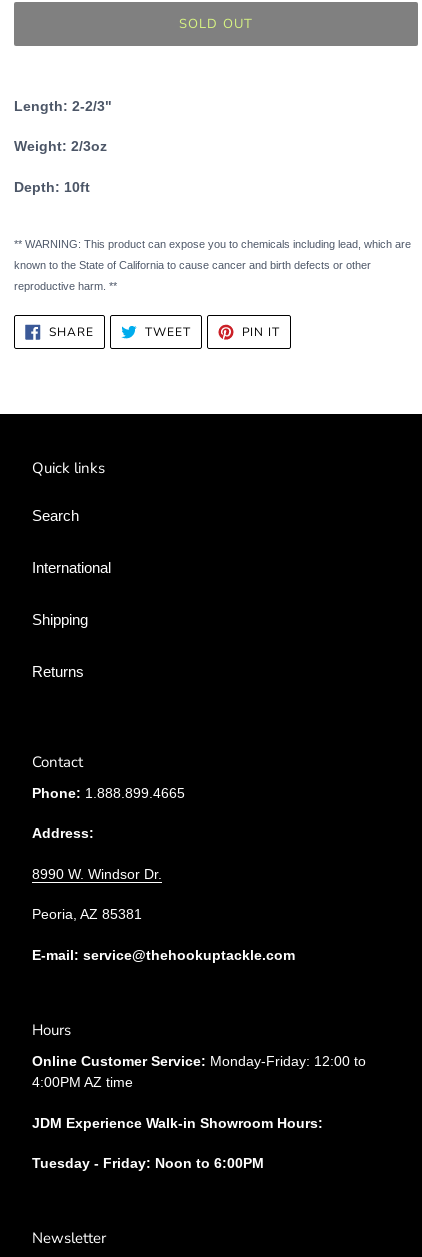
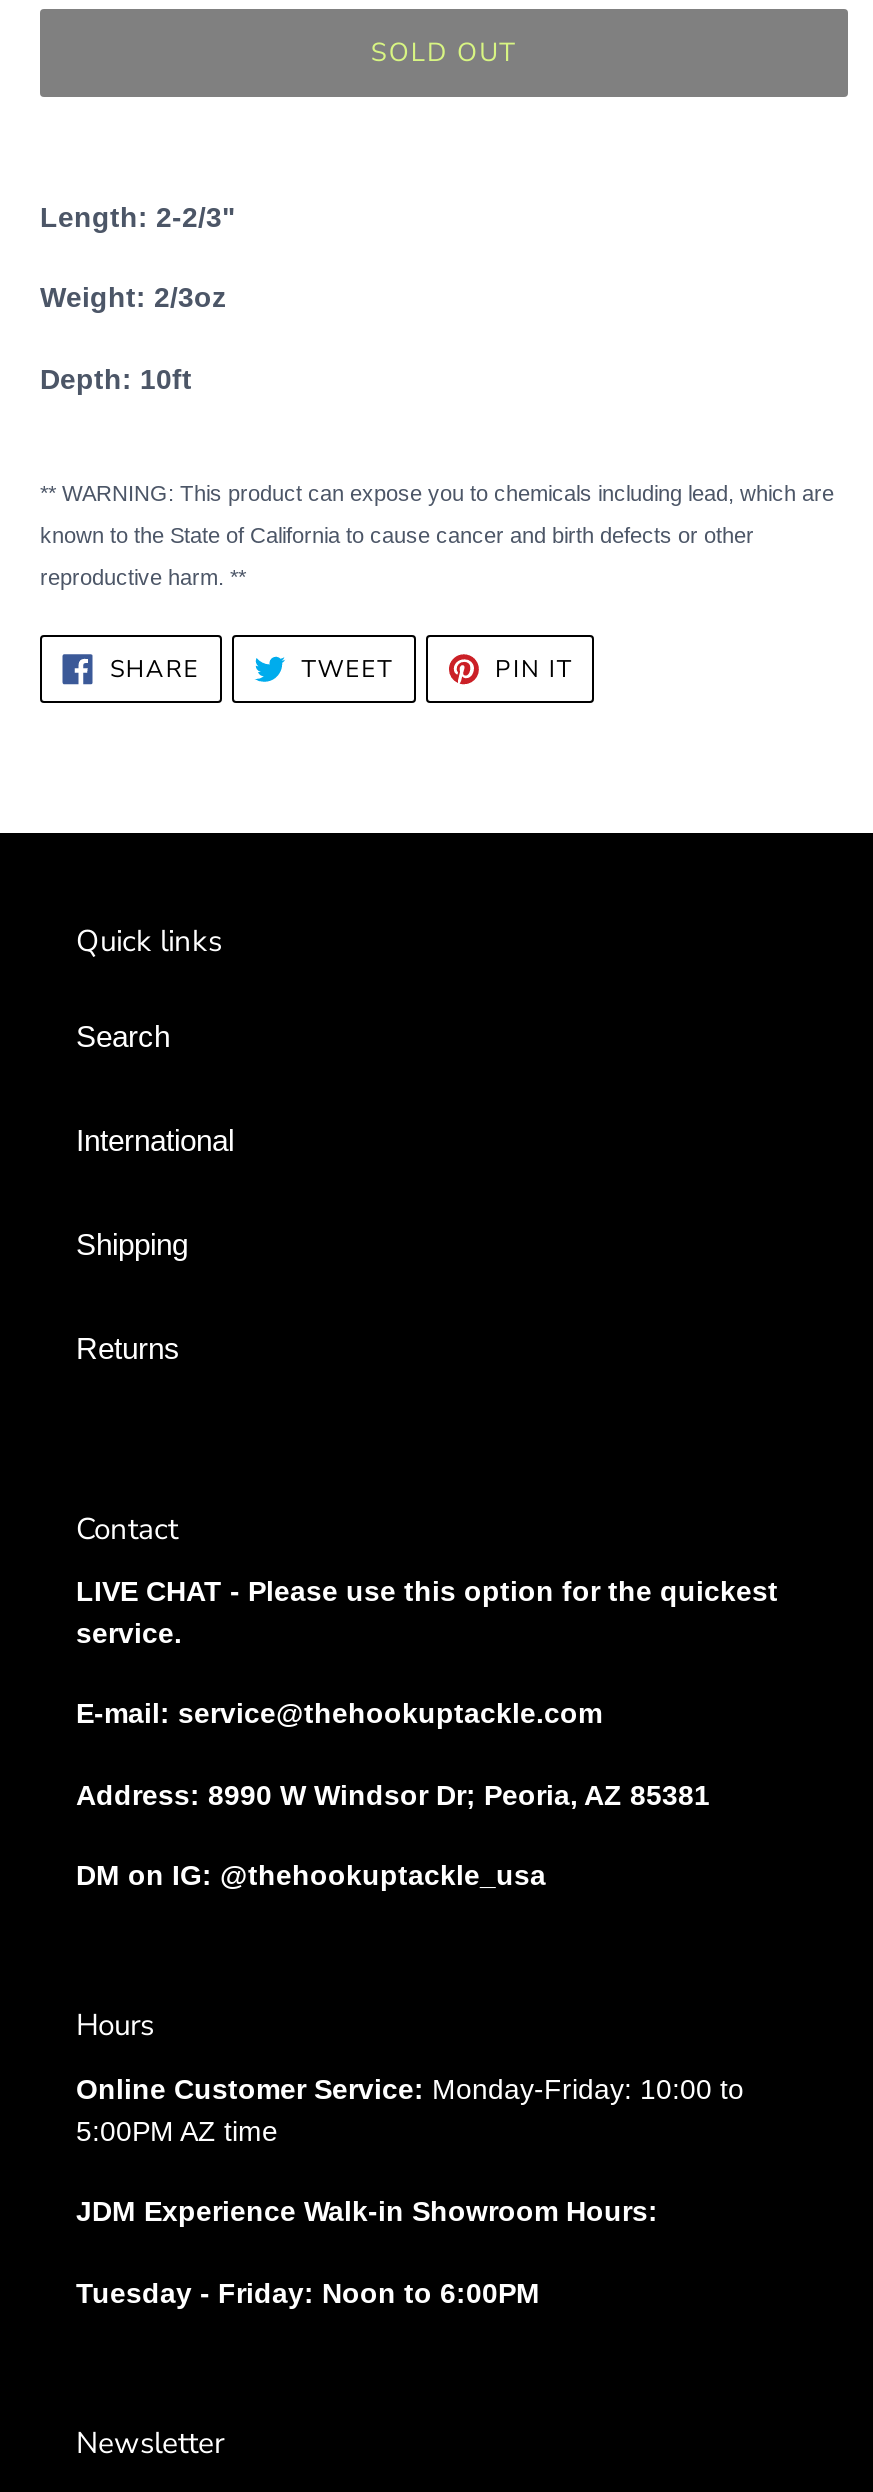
- Phone: 1.888.899.4665
- Address:
- 8990 W. Windsor Dr.
- Peoria, AZ 85381
+ LIVE CHAT - Please use this option for the quickest
+ service.

moved up: E-mail: service@thehookuptackle.com

+ Address: 8990 W Windsor Dr; Peoria, AZ 85381
+ DM on IG: @thehookuptackle_usa

- Online Customer Service: Monday-Friday: 12:00 to
+ Online Customer Service: Monday-Friday: 10:00 to

- 4:00PM AZ time
+ 5:00PM AZ time
